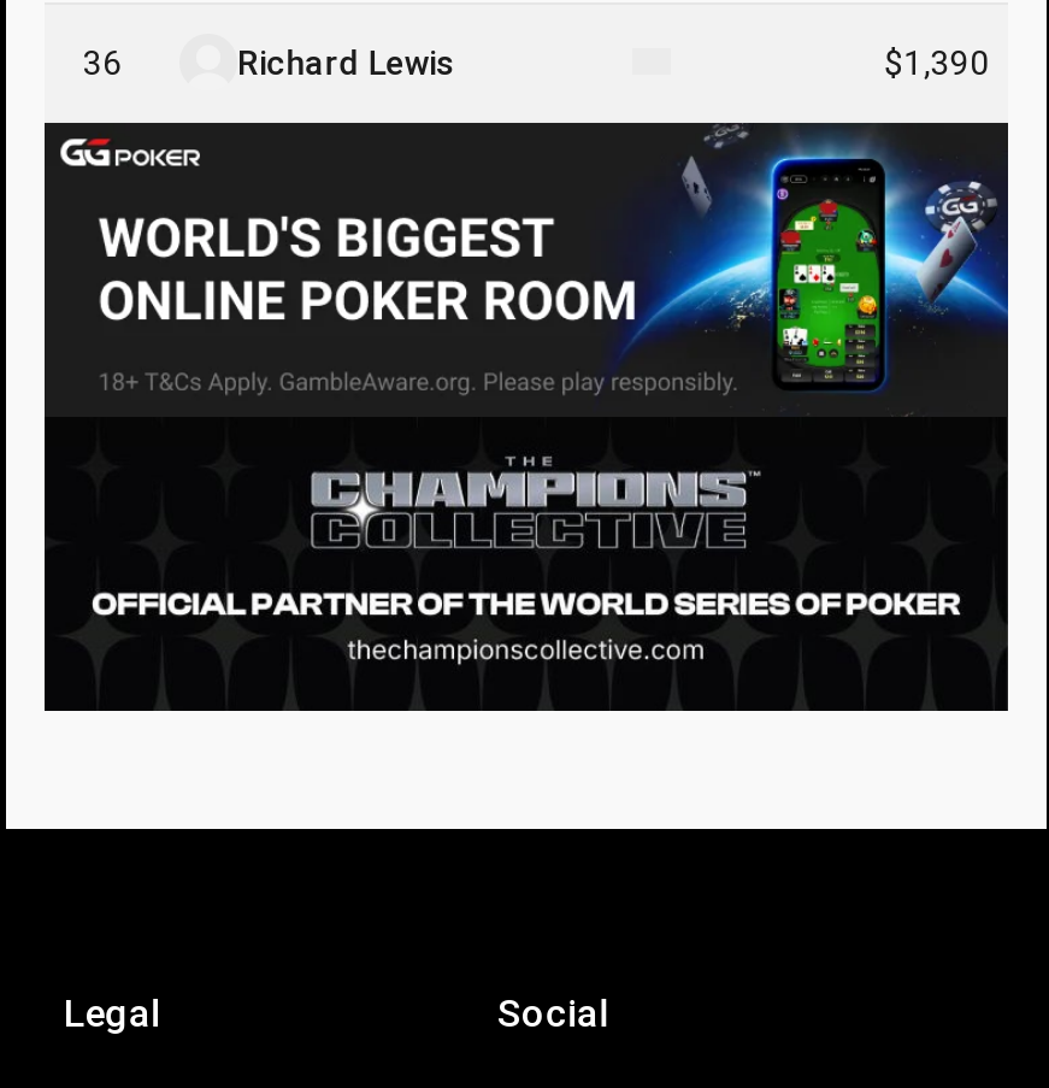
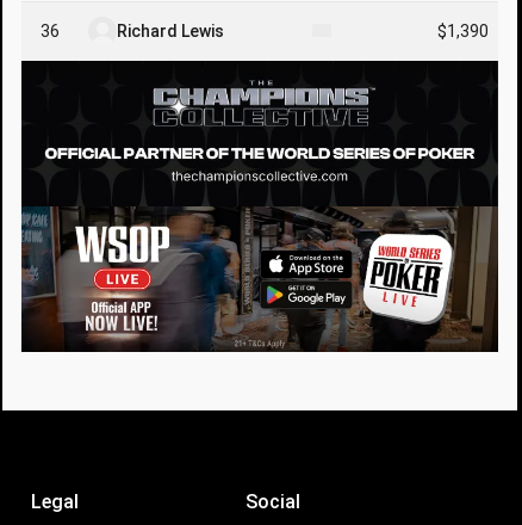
- [image]
+ [image]

- [image]
+ [image]
